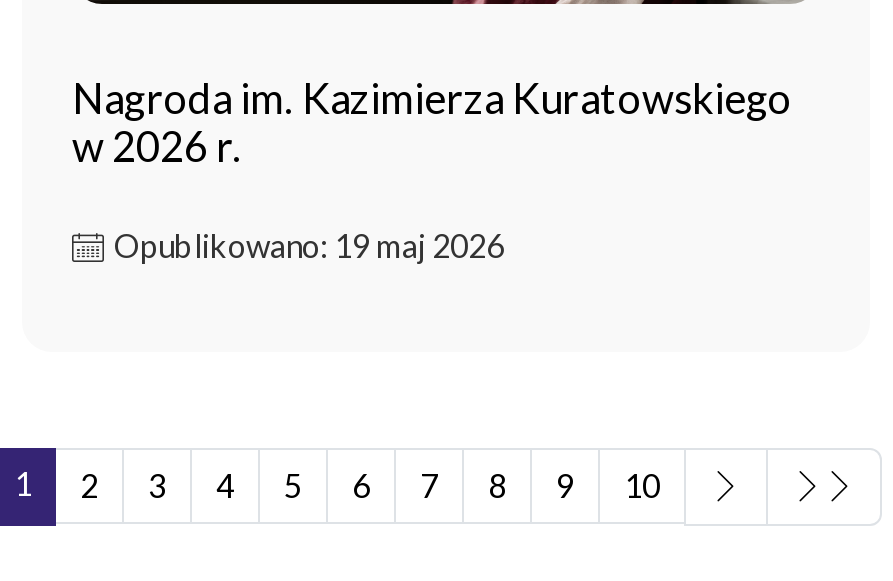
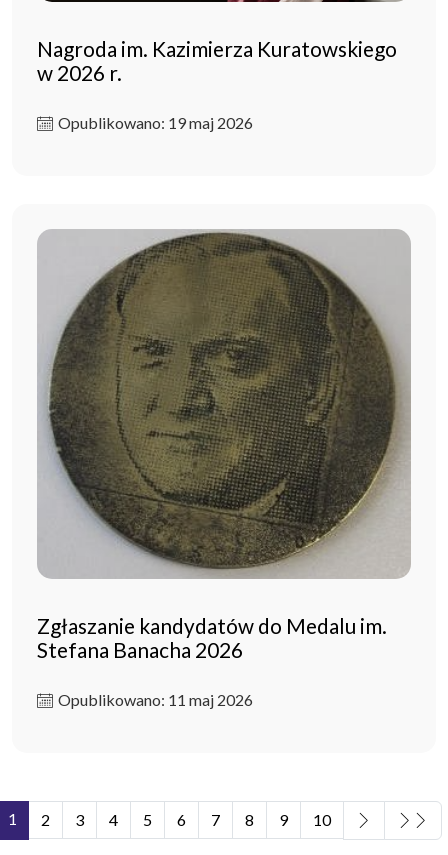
+ [image]
+ Zgłaszanie kandydatów do Medalu im.
+ Stefana Banacha 2026
+ Opublikowano: 11 maj 2026
